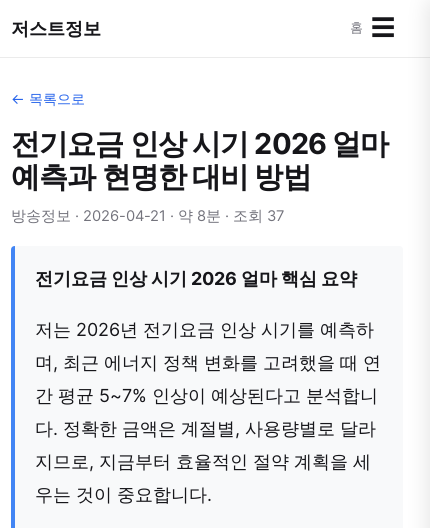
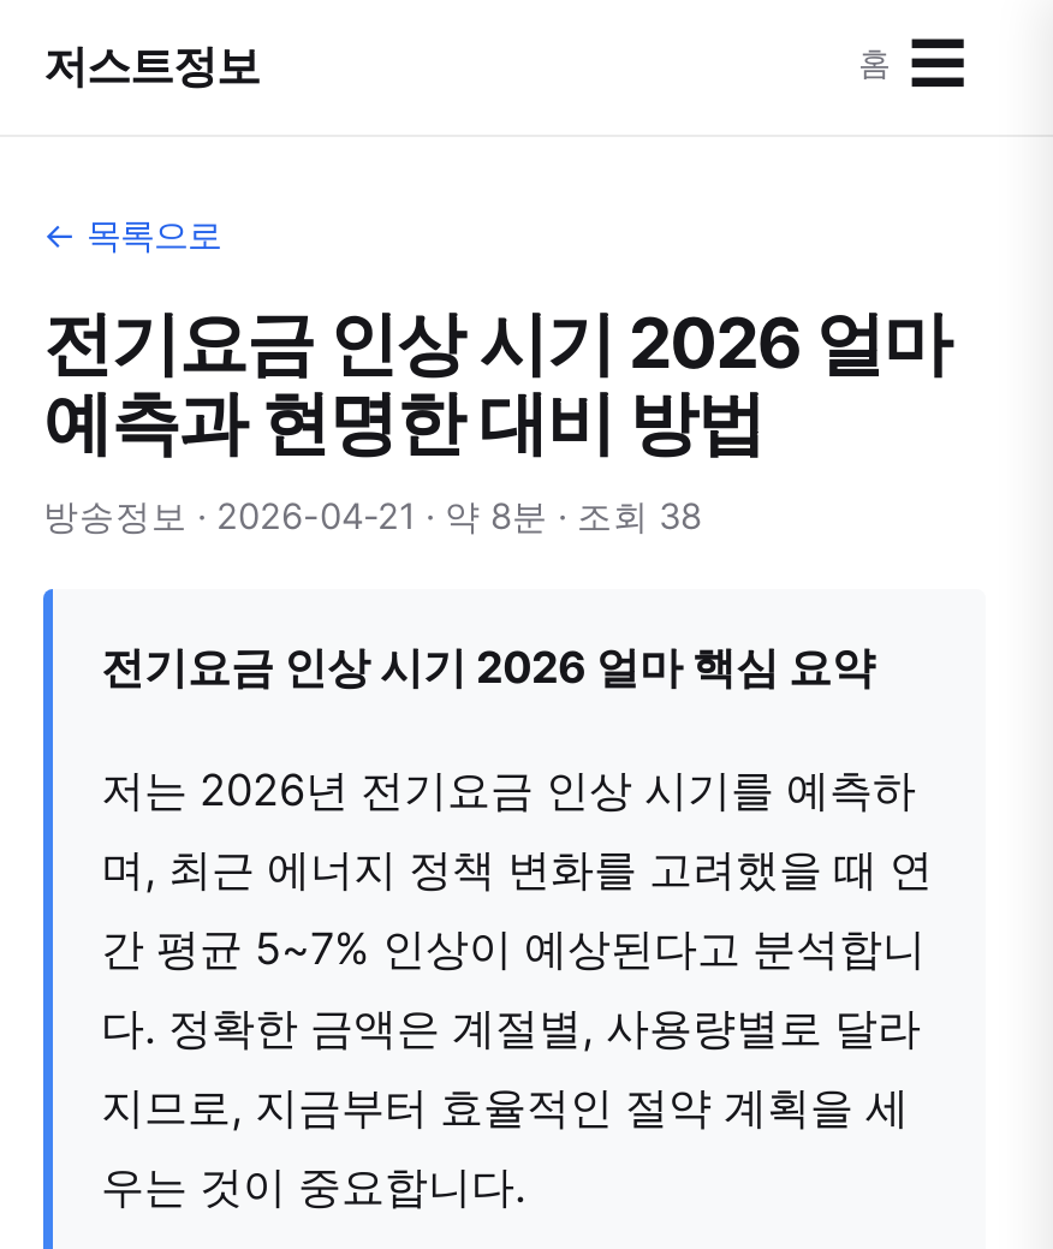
- 방송정보 · 2026-04-21 · 약 8분 · 조회 37
+ 방송정보 · 2026-04-21 · 약 8분 · 조회 38
